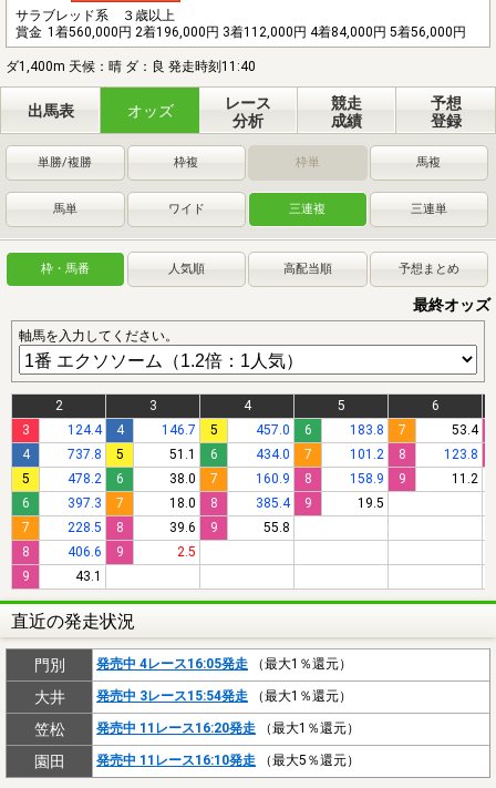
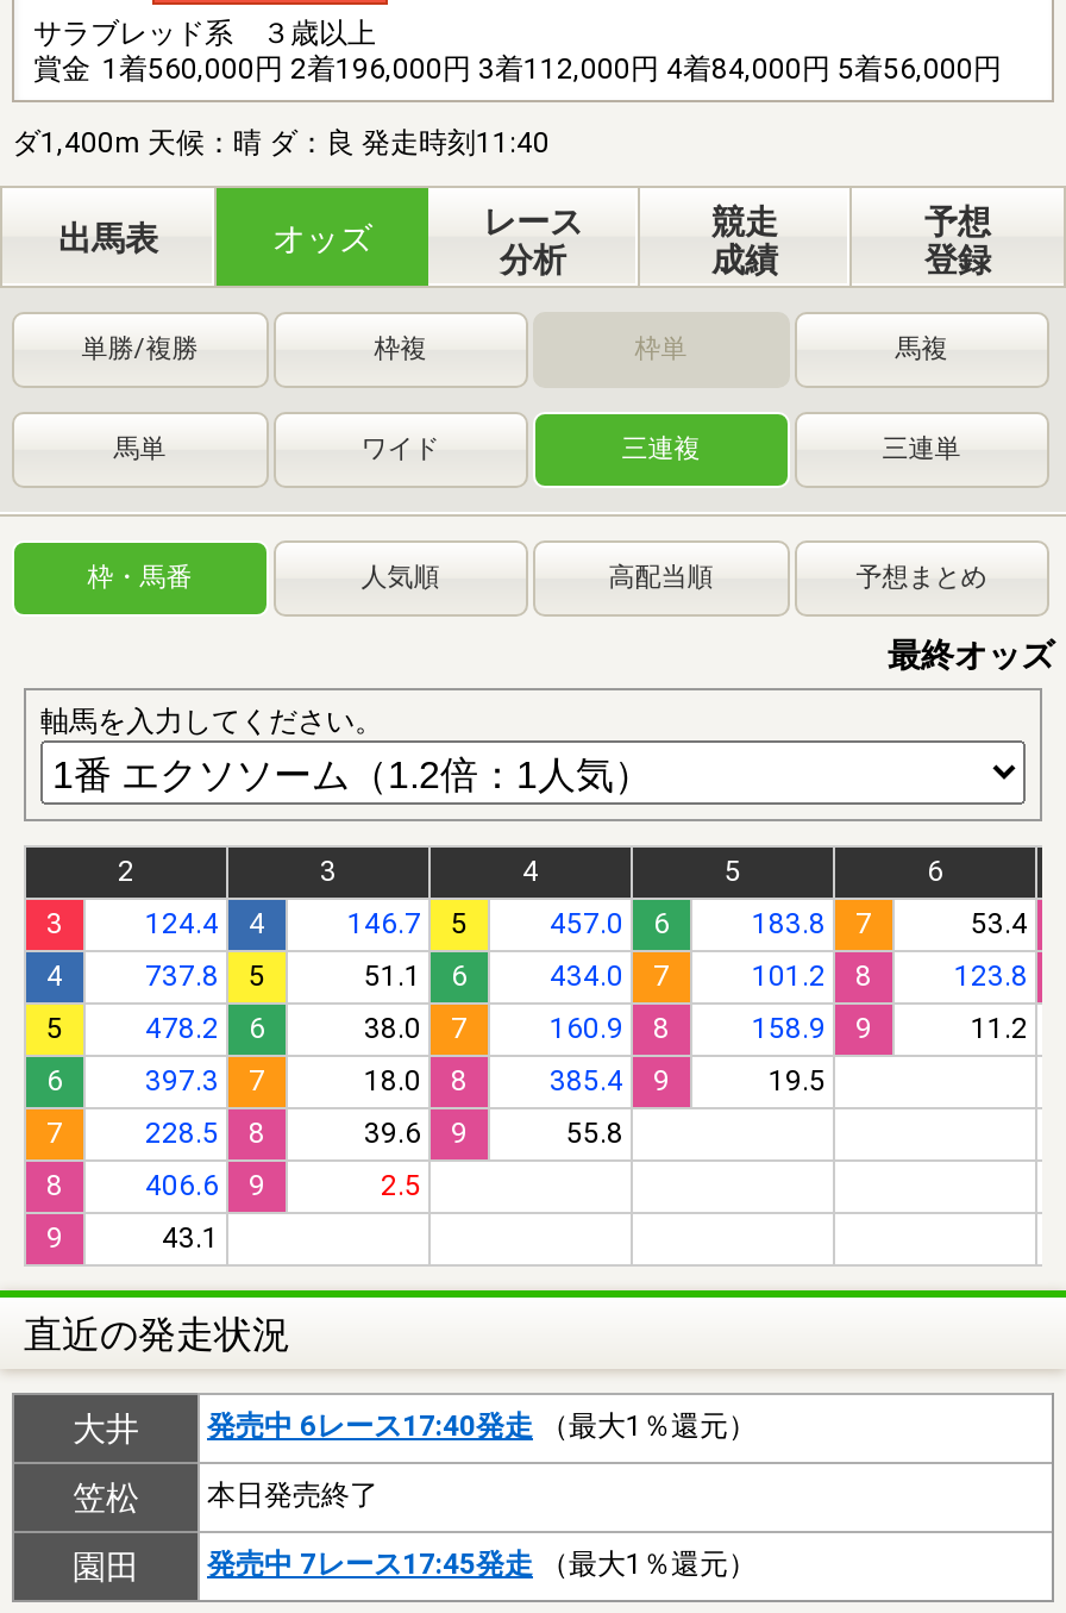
- 門別
- 発売中 4レース16:05発走（最大1％還元）

- 発売中 3レース15:54発走（最大1％還元）
+ 発売中 6レース17:40発走（最大1％還元）

- 発売中 11レース16:20発走（最大1％還元）
+ 本日発売終了

- 発売中 11レース16:10発走（最大5％還元）
+ 発売中 7レース17:45発走（最大1％還元）
